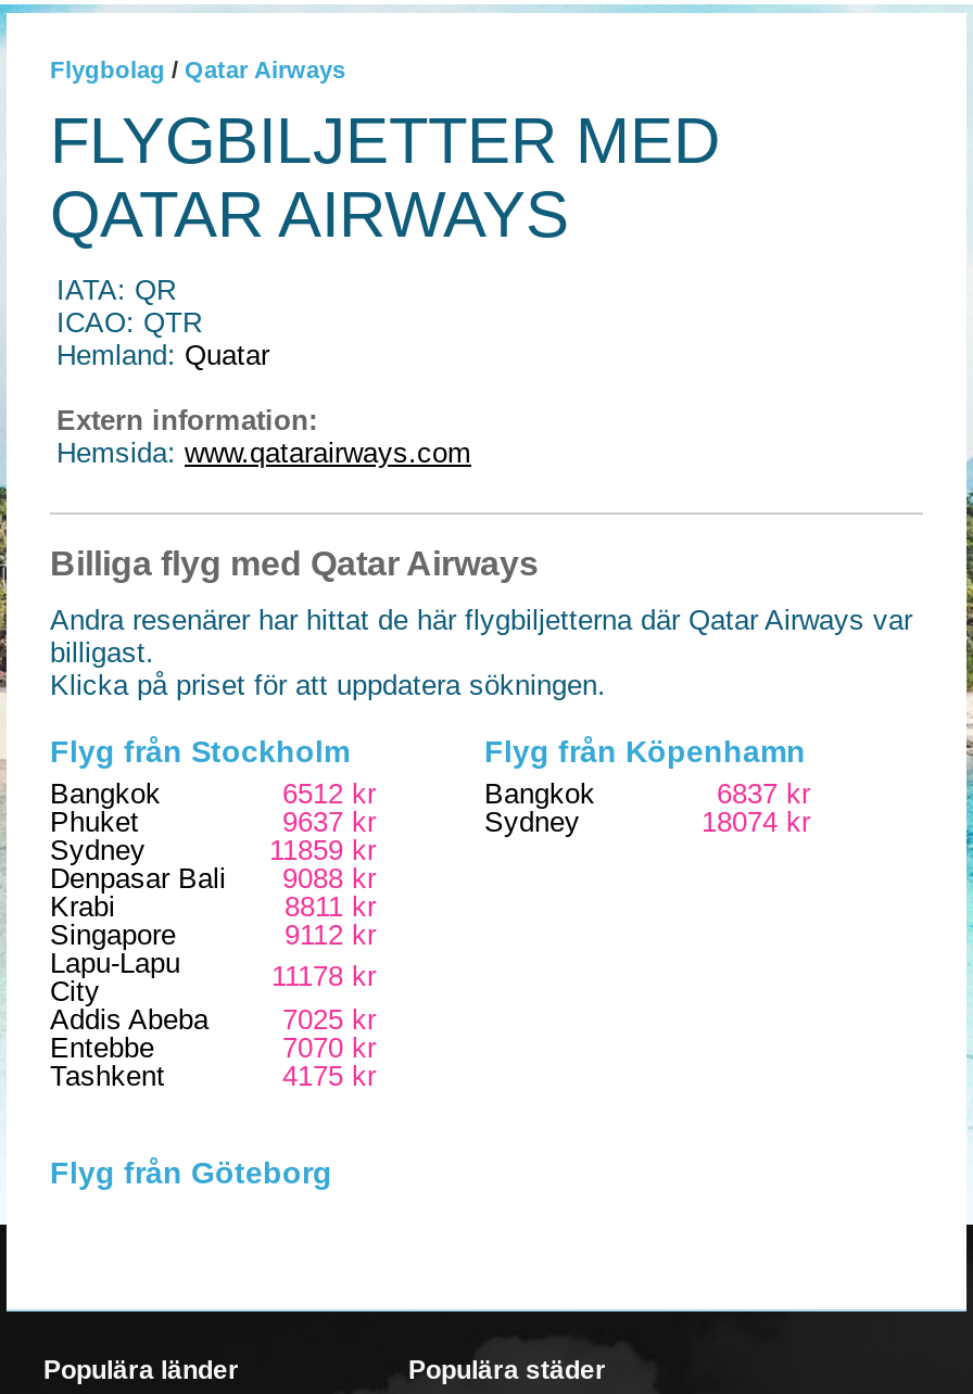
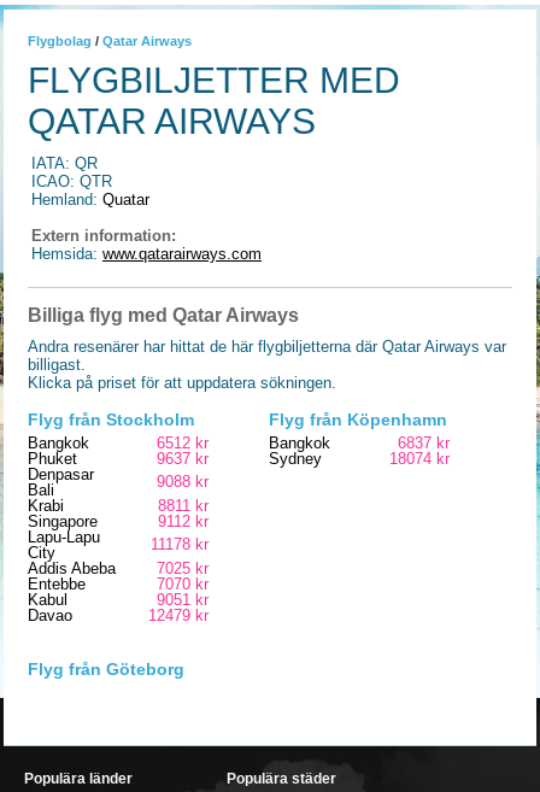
- Sydney
- 11859 kr
- Denpasar Bali
+ Denpasar
+ Bali

- Tashkent
- 4175 kr
+ Kabul
+ 9051 kr
+ Davao
+ 12479 kr
